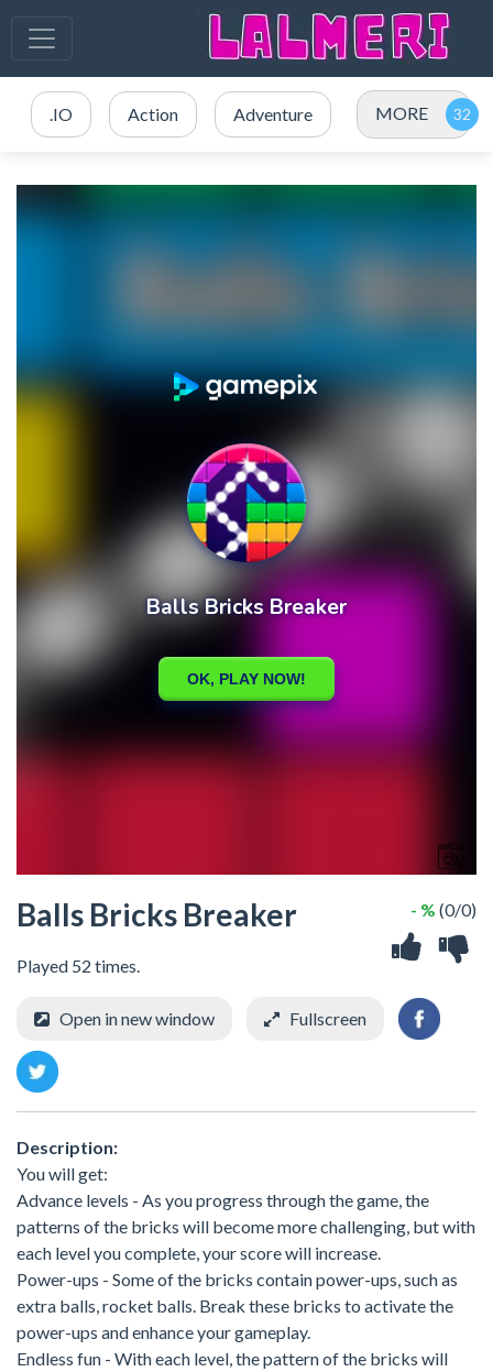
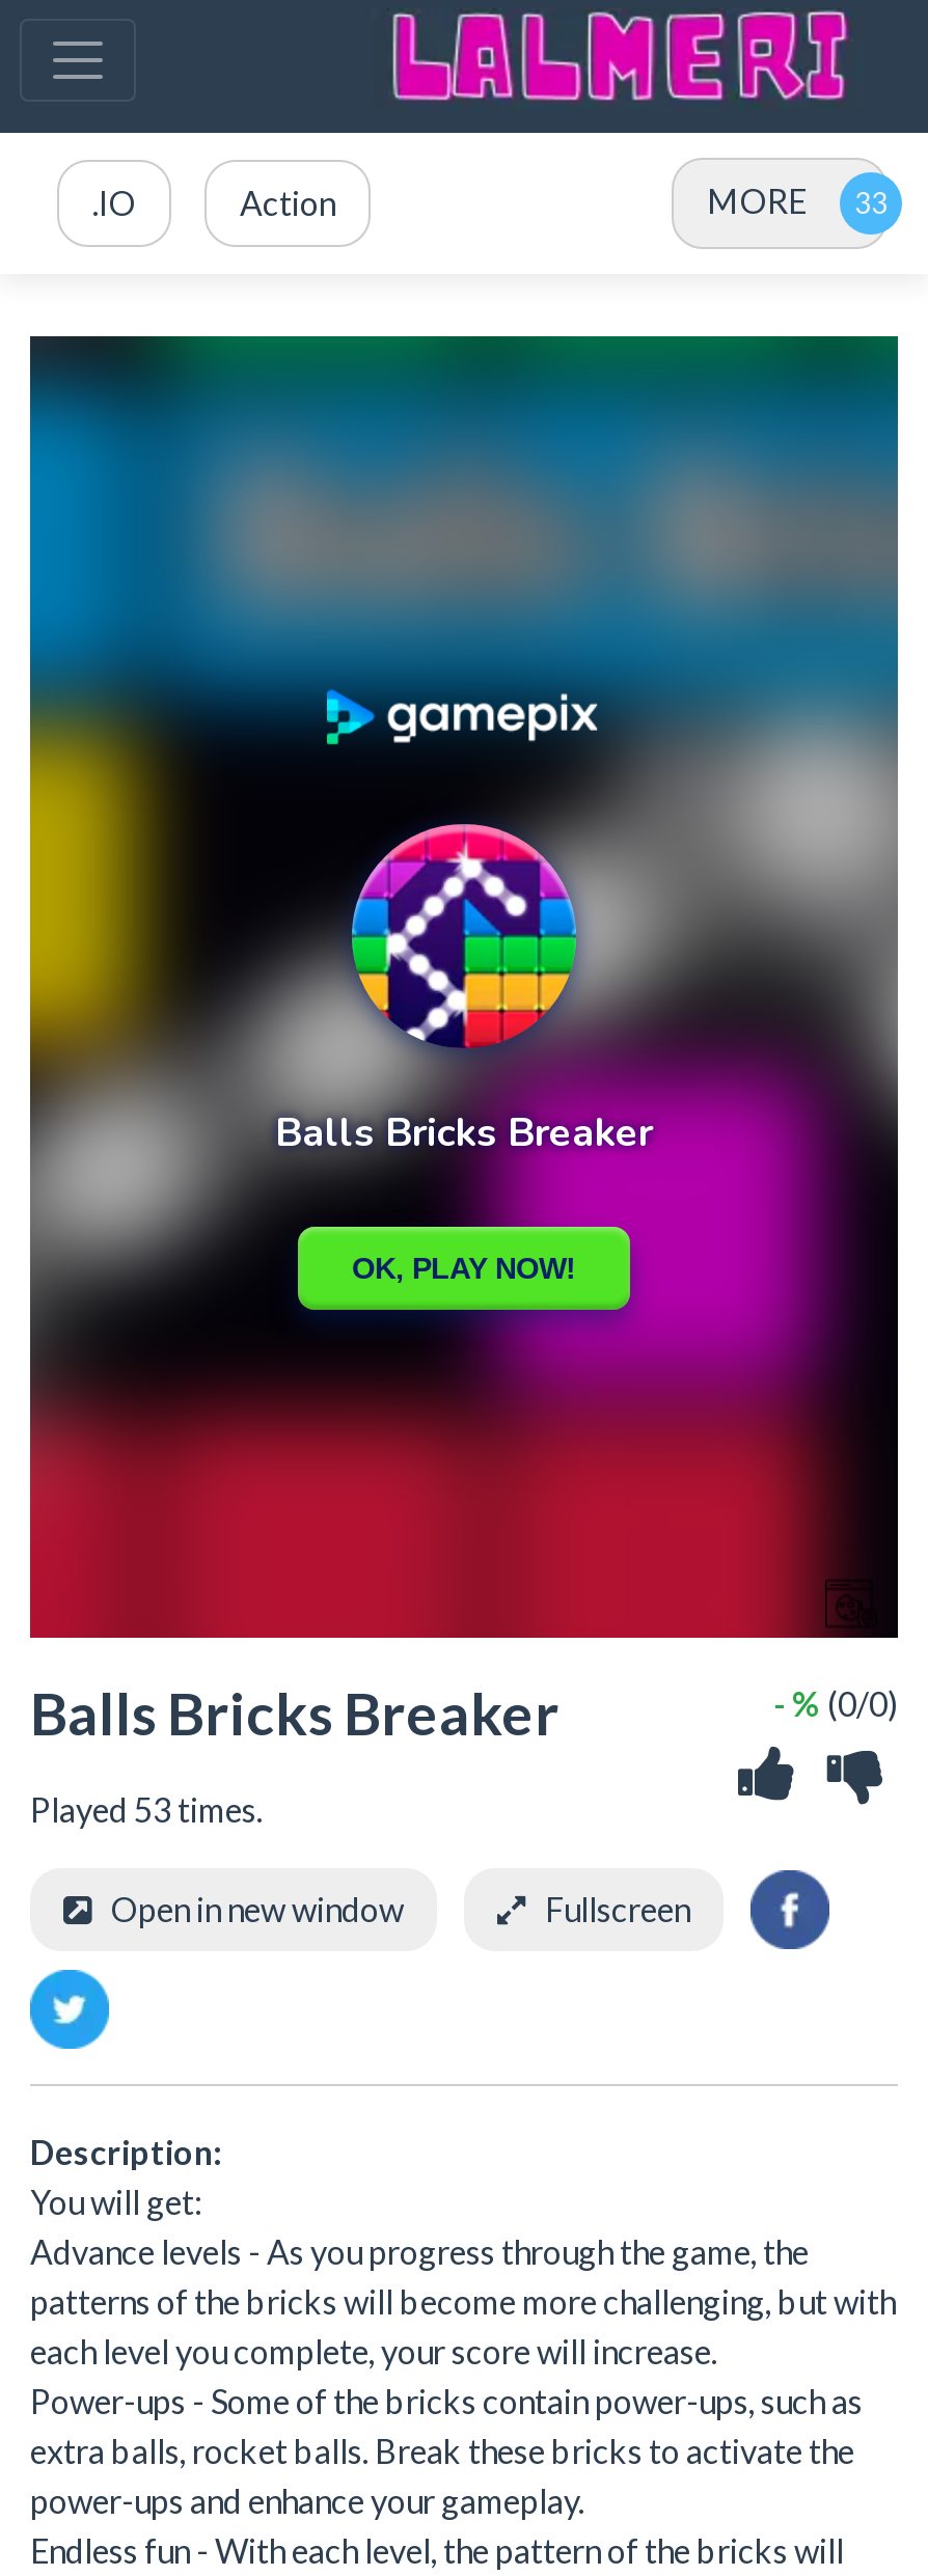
- Adventure

- Played 52 times.
+ Played 53 times.
